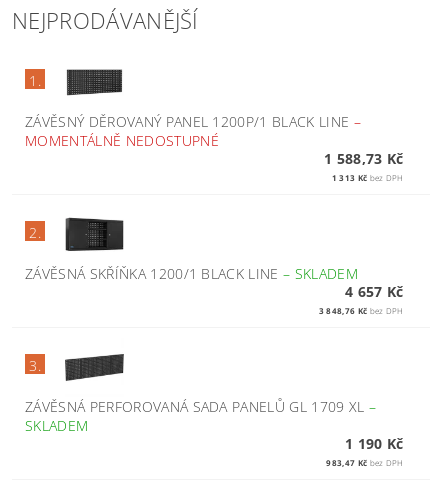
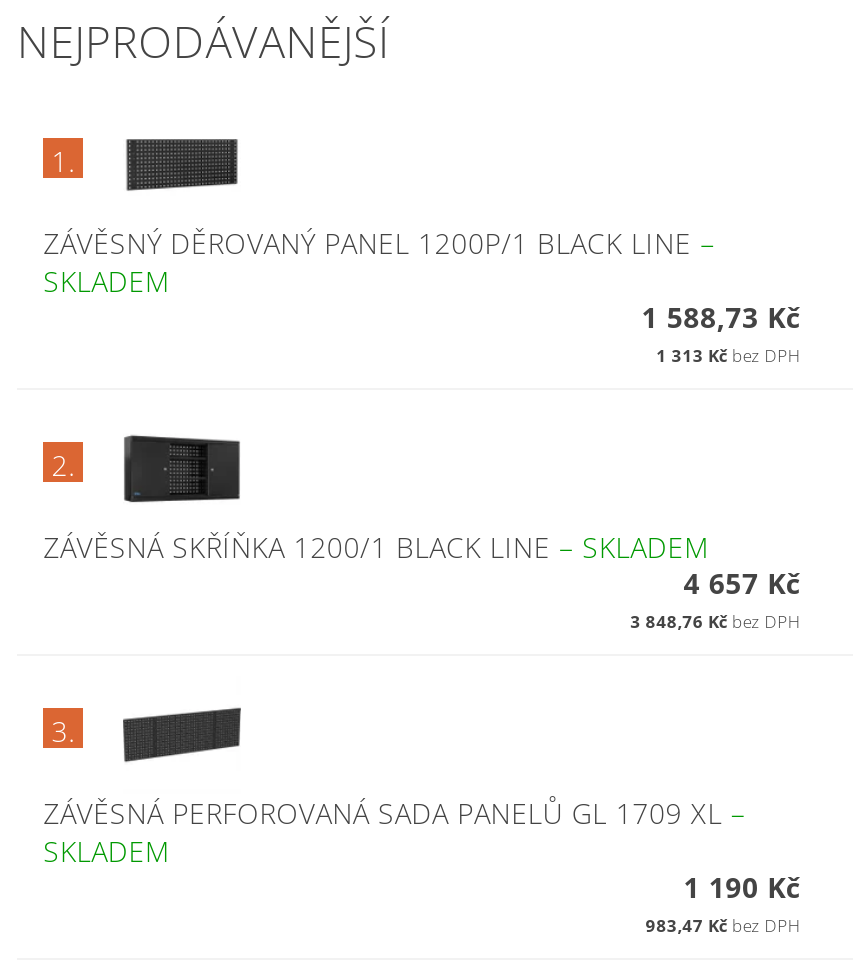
- MOMENTÁLNĚ NEDOSTUPNÉ
+ SKLADEM
